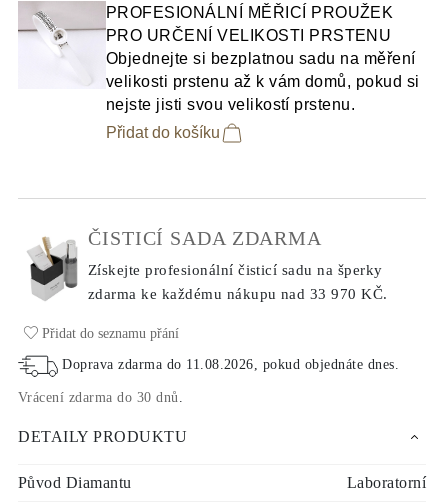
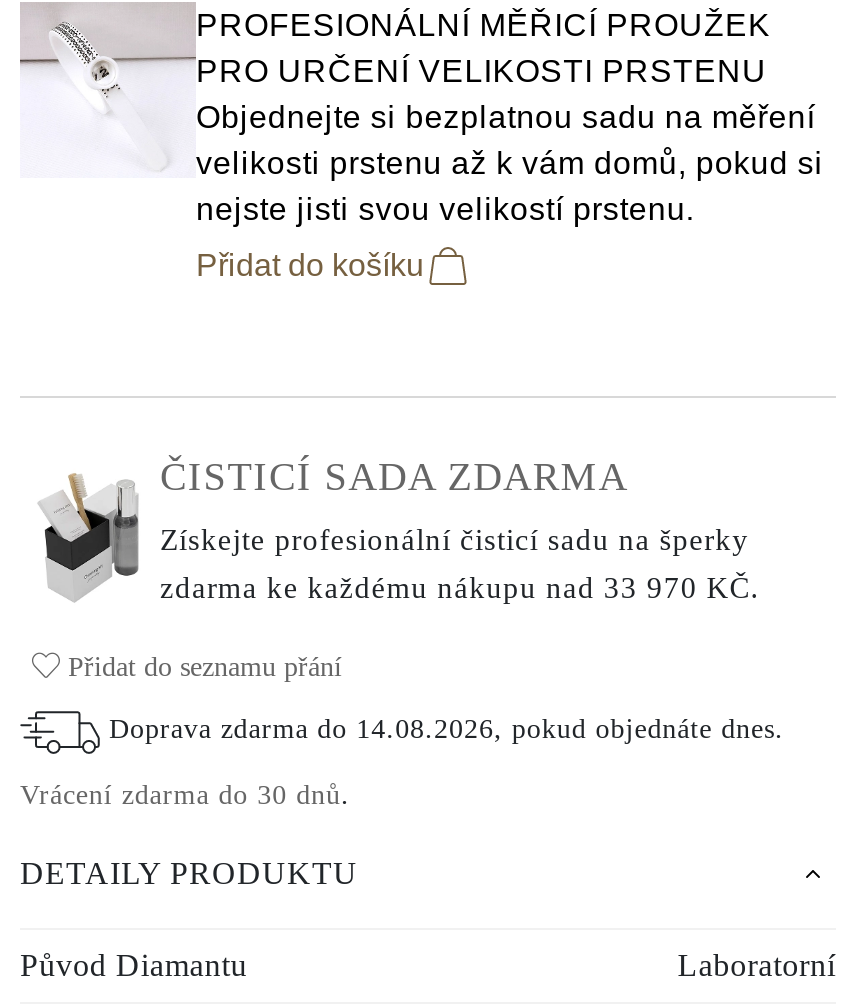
- Doprava zdarma do 11.08.2026, pokud objednáte dnes.
+ Doprava zdarma do 14.08.2026, pokud objednáte dnes.
